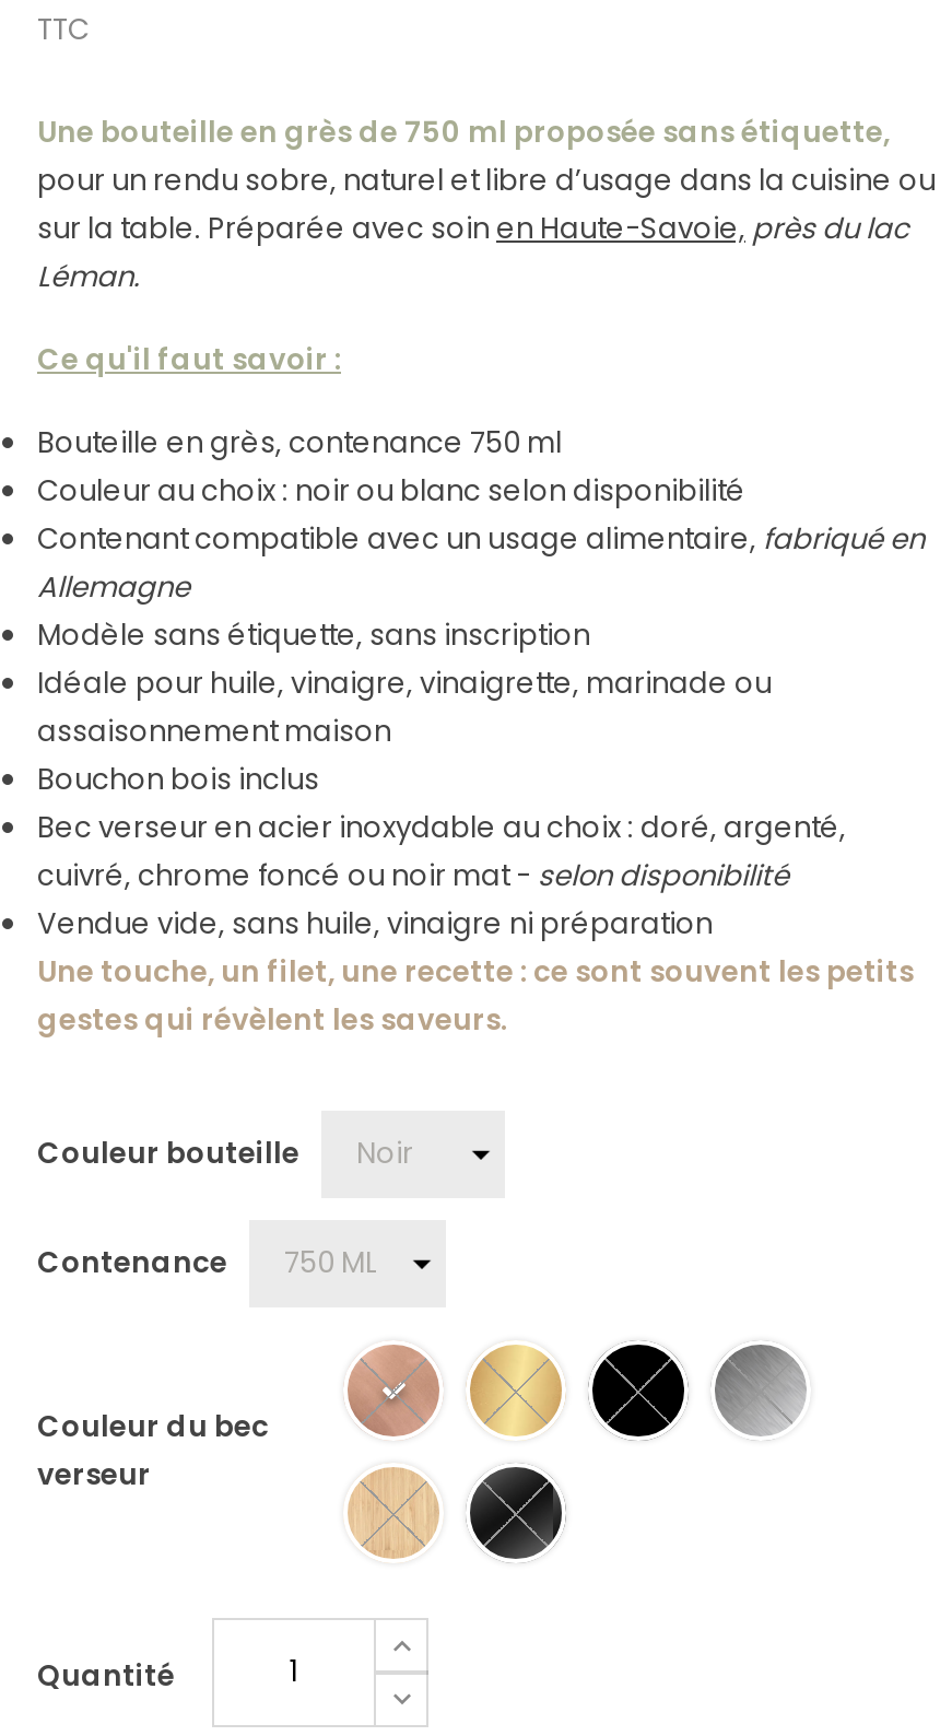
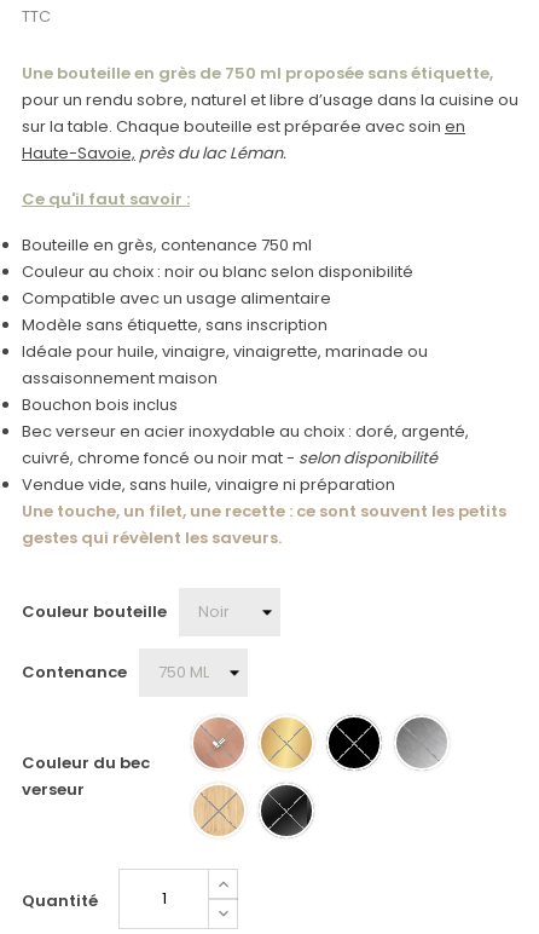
- sur la table. Préparée avec soin en Haute-Savoie, près du lac
- Léman.
+ sur la table. Chaque bouteille est préparée avec soin en
+ Haute-Savoie, près du lac Léman.

- Contenant compatible avec un usage alimentaire, fabriqué en
- Allemagne
+ Compatible avec un usage alimentaire
